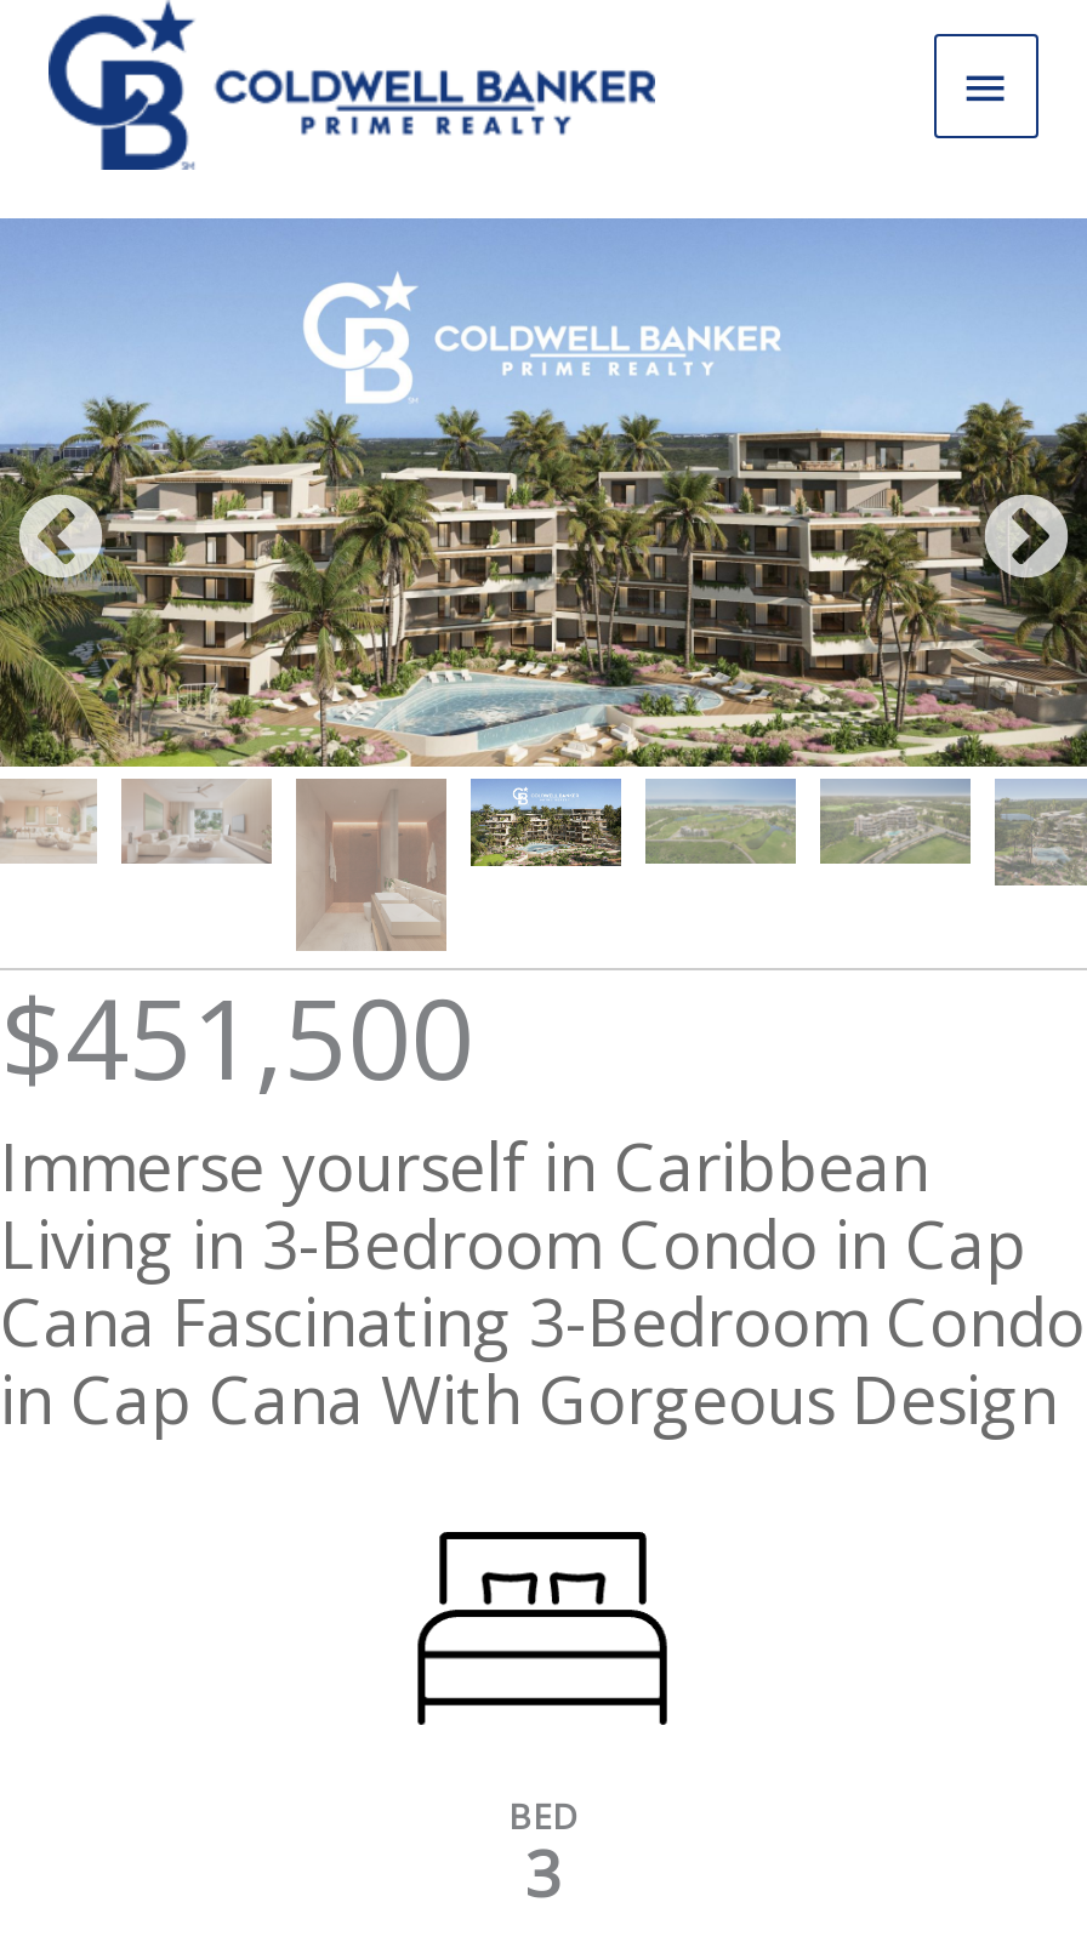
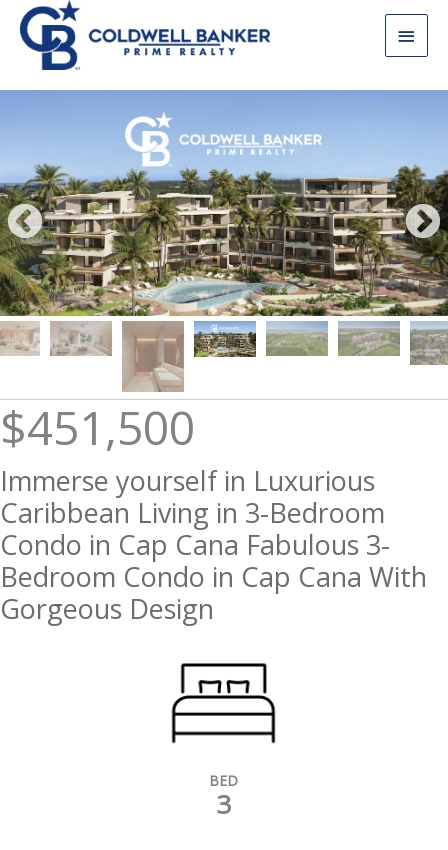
- Immerse yourself in Caribbean
- Living in 3-Bedroom Condo in Cap
- Cana Fascinating 3-Bedroom Condo
- in Cap Cana With Gorgeous Design
+ Immerse yourself in Luxurious
+ Caribbean Living in 3-Bedroom
+ Condo in Cap Cana Fabulous 3-
+ Bedroom Condo in Cap Cana With
+ Gorgeous Design
